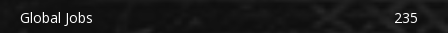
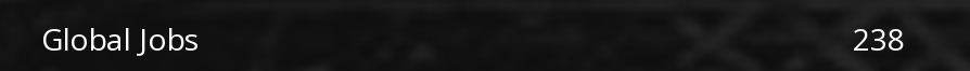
- 235
+ 238
